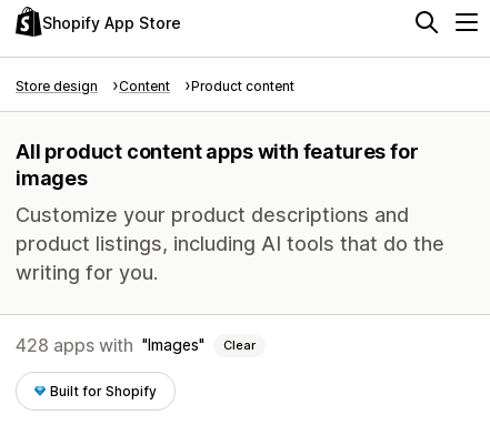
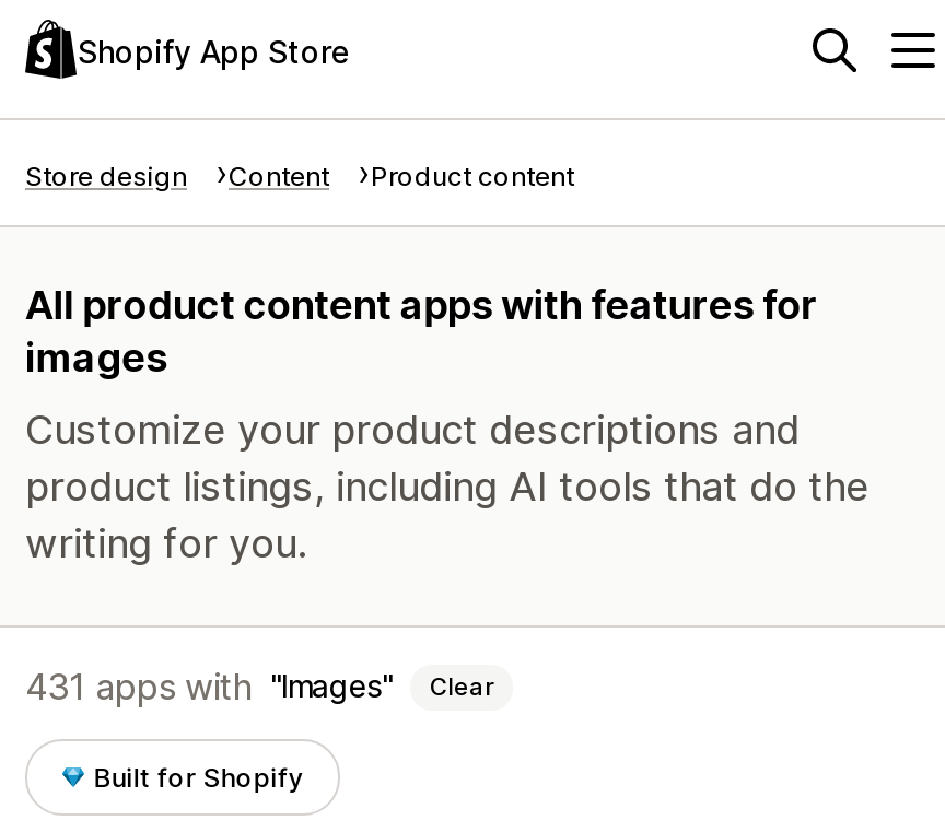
- 428 apps with Images Clear
+ 431 apps with Images Clear
